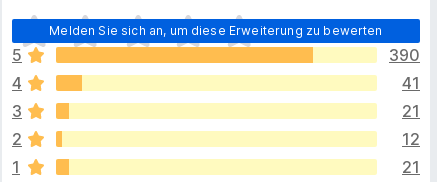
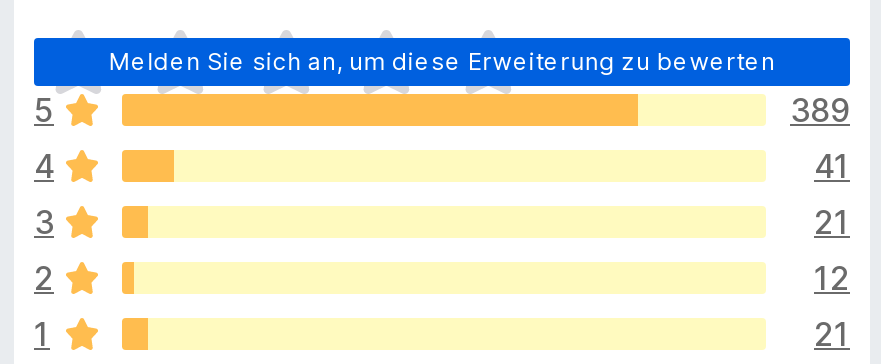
- 390
+ 389
